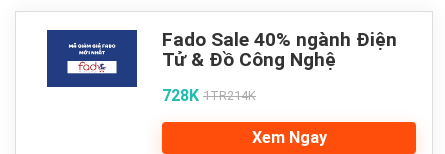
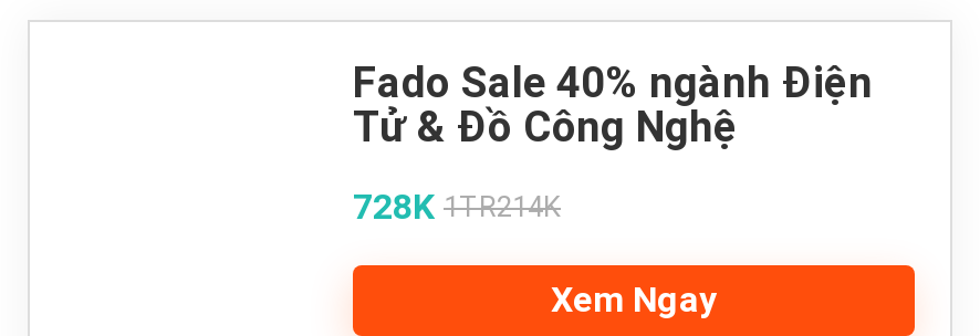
- [image]
